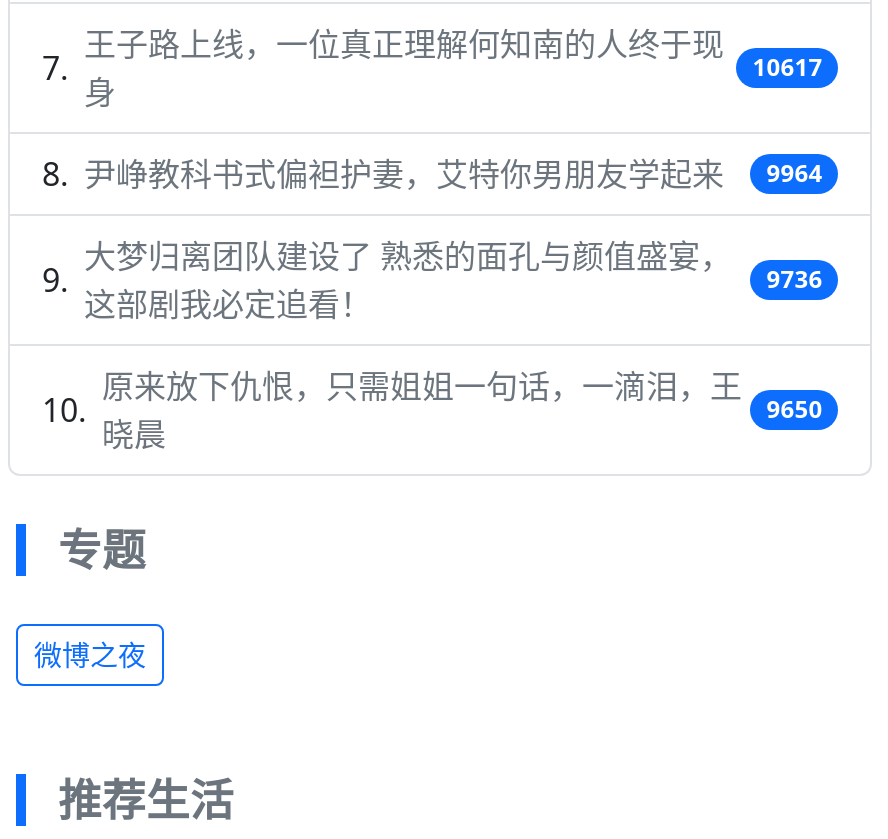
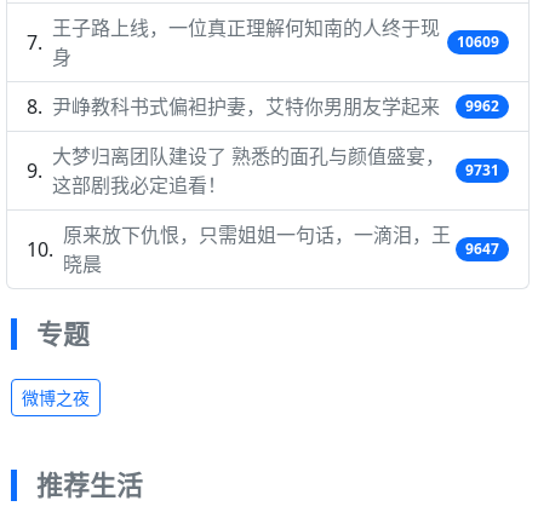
- 10617
+ 10609

- 尹峥教科书式偏袒护妻，艾特你男朋友学起来 9964
+ 尹峥教科书式偏袒护妻，艾特你男朋友学起来 9962

- 9736
+ 9731

- 9650
+ 9647
